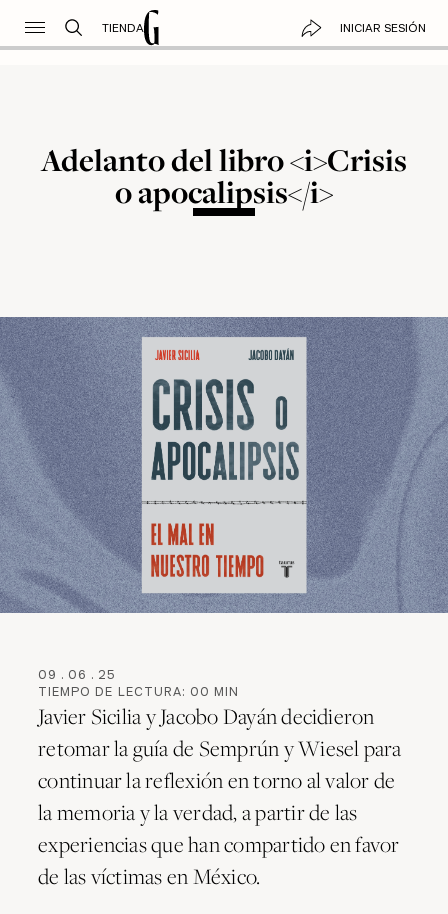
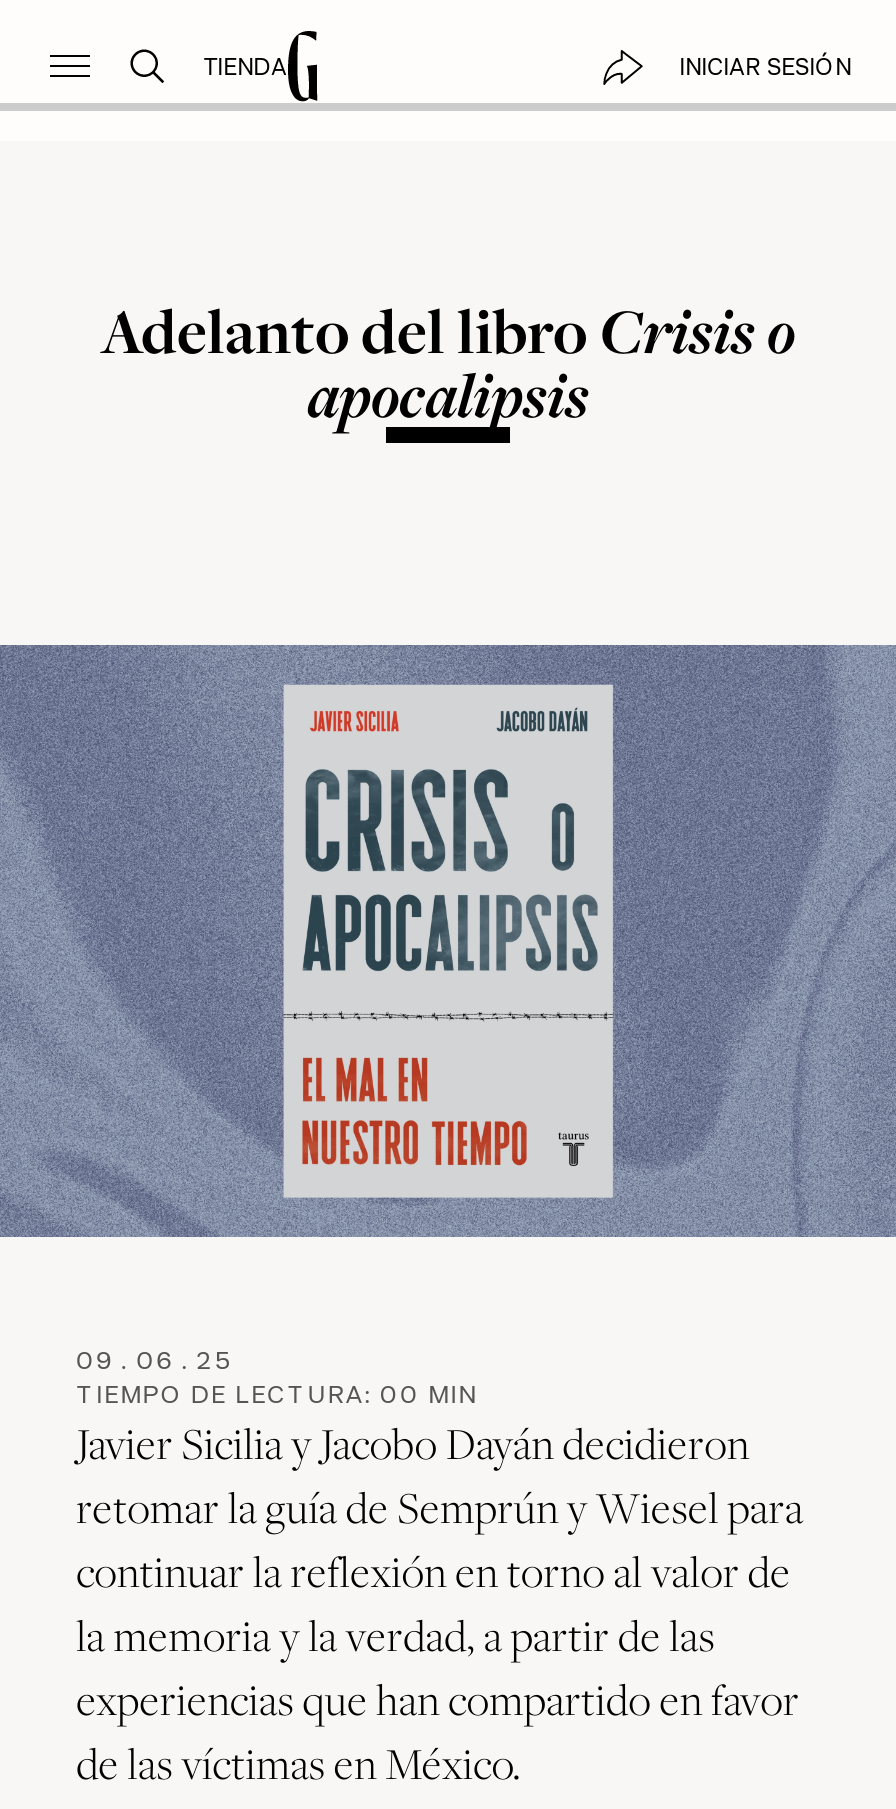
- Adelanto del libro <i>Crisis
- o apocalipsis</i>
+ Adelanto del libro Crisis o
+ apocalipsis
